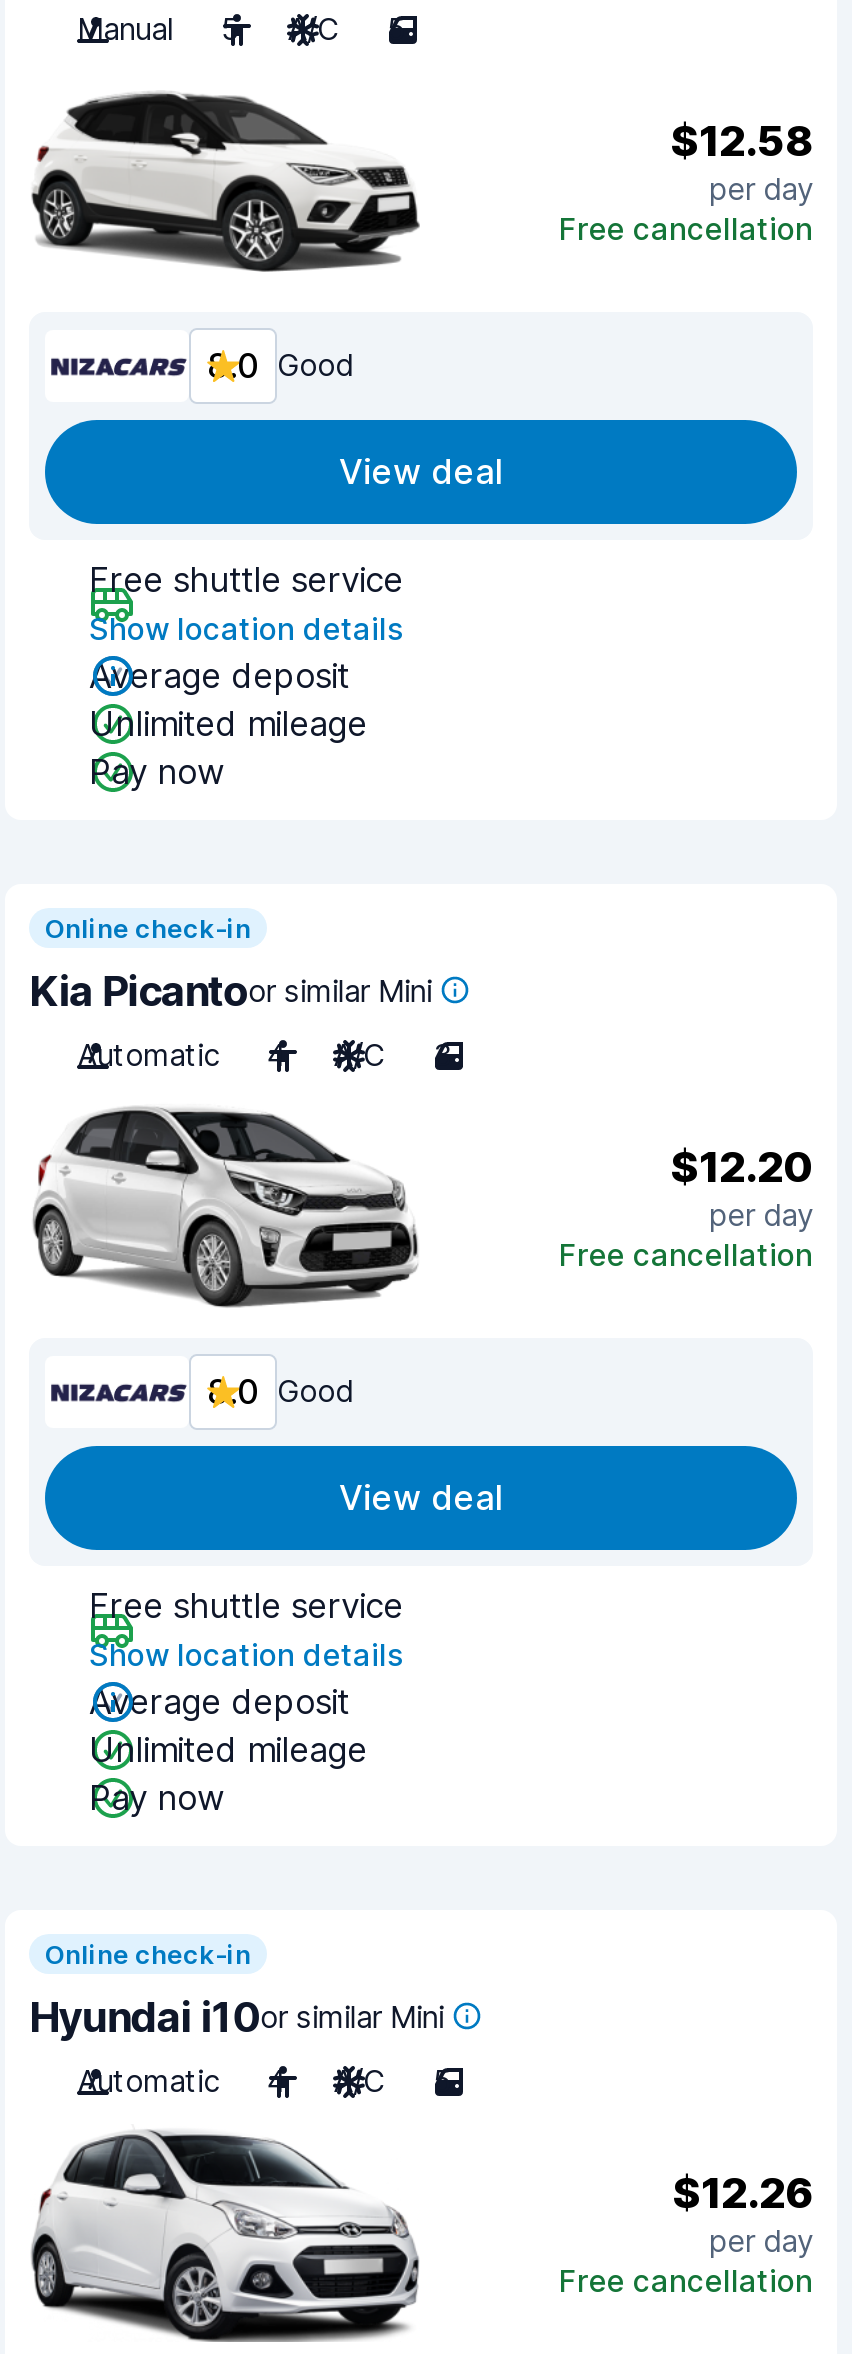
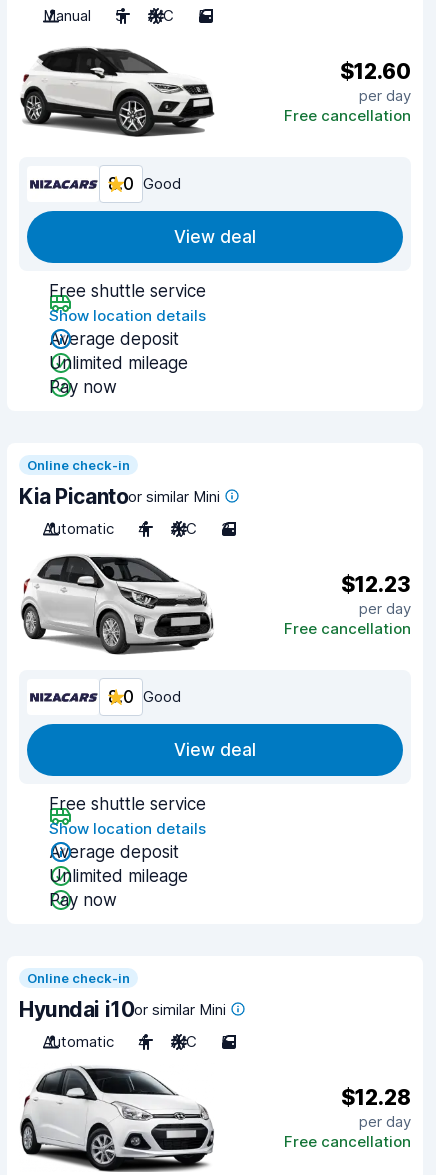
- $12.58
+ $12.60

- $12.20
+ $12.23

- $12.26
+ $12.28
